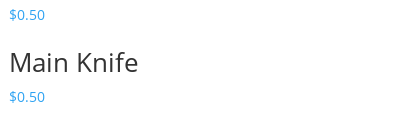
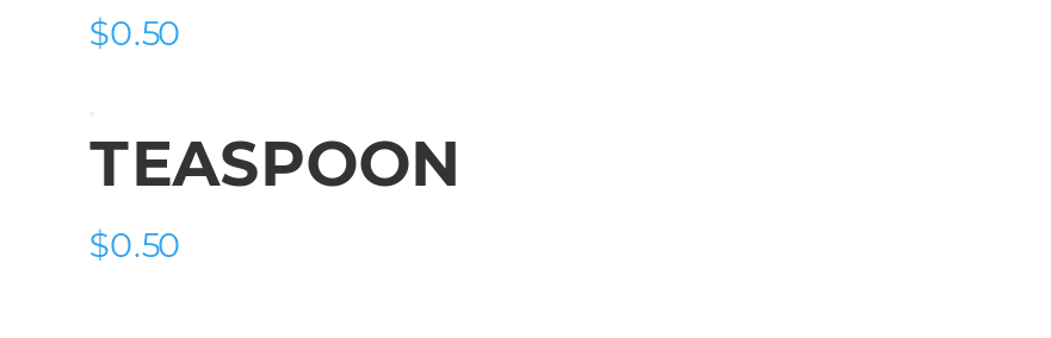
- Main Knife
+ TEASPOON
